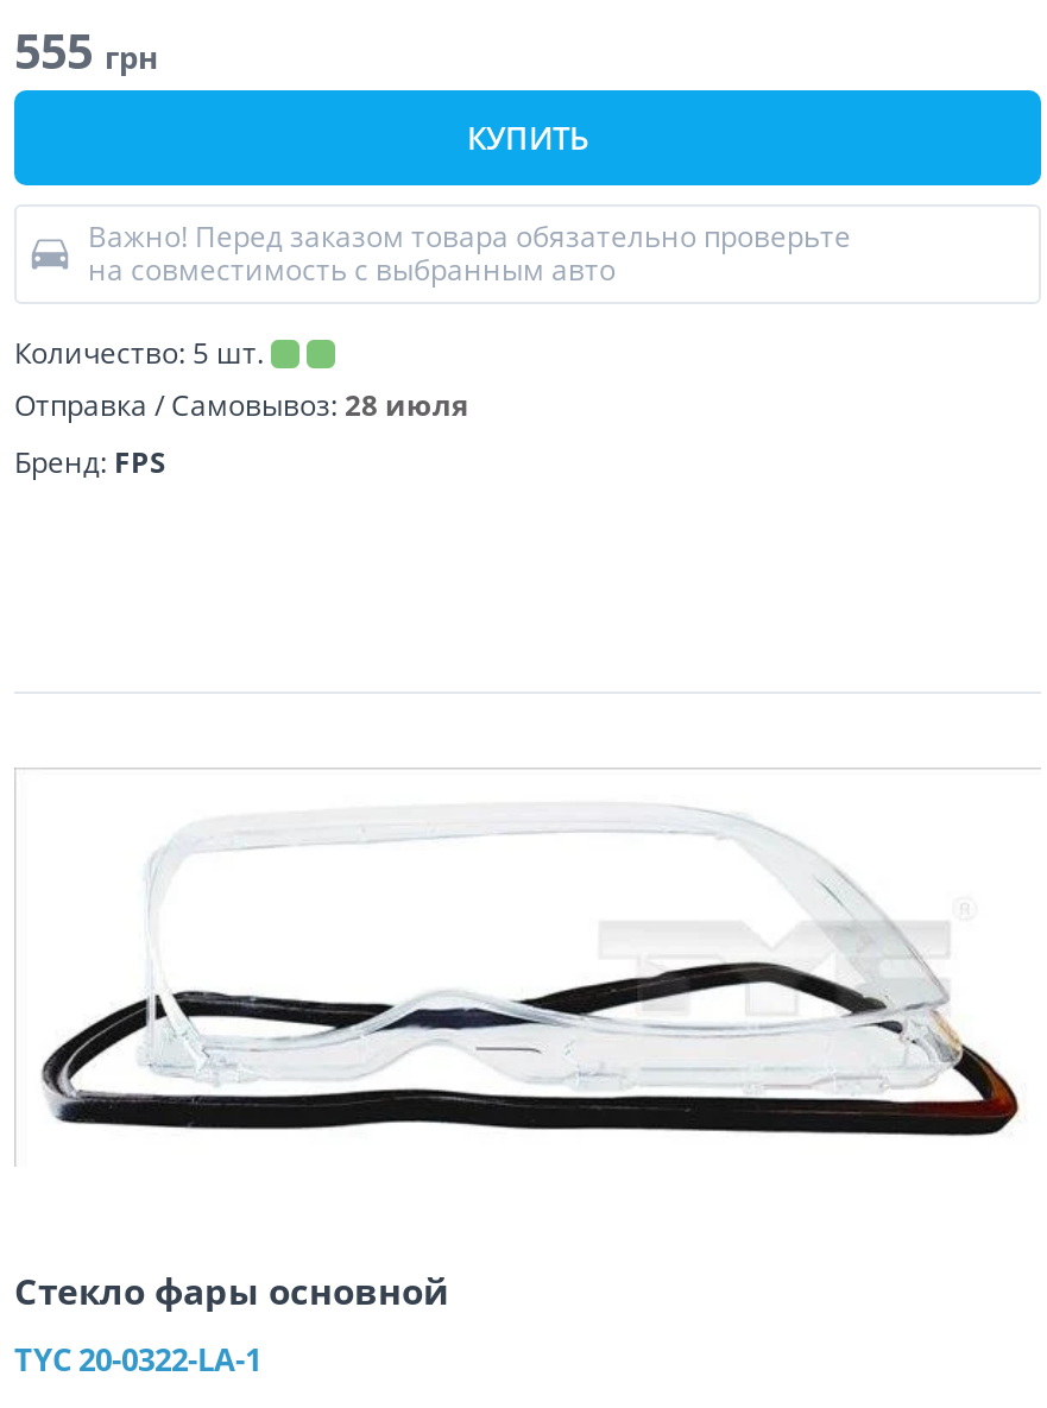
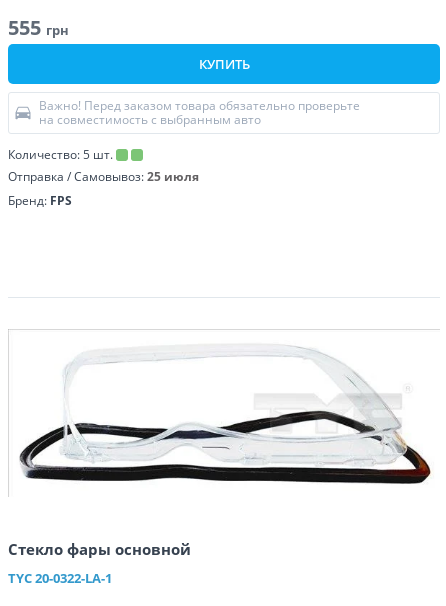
- Отправка / Самовывоз: 28 июля
+ Отправка / Самовывоз: 25 июля
